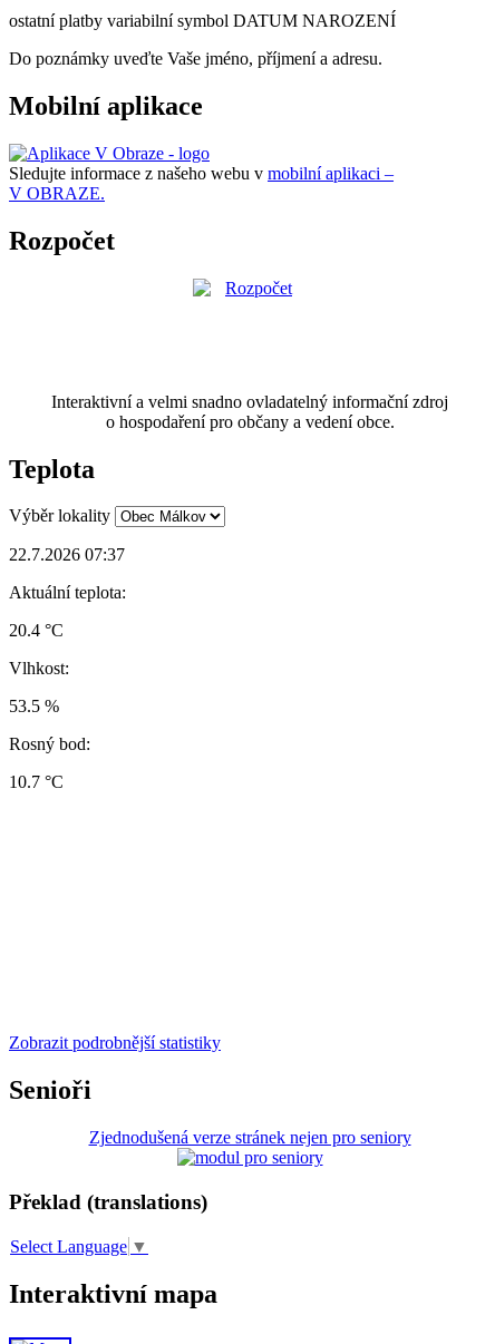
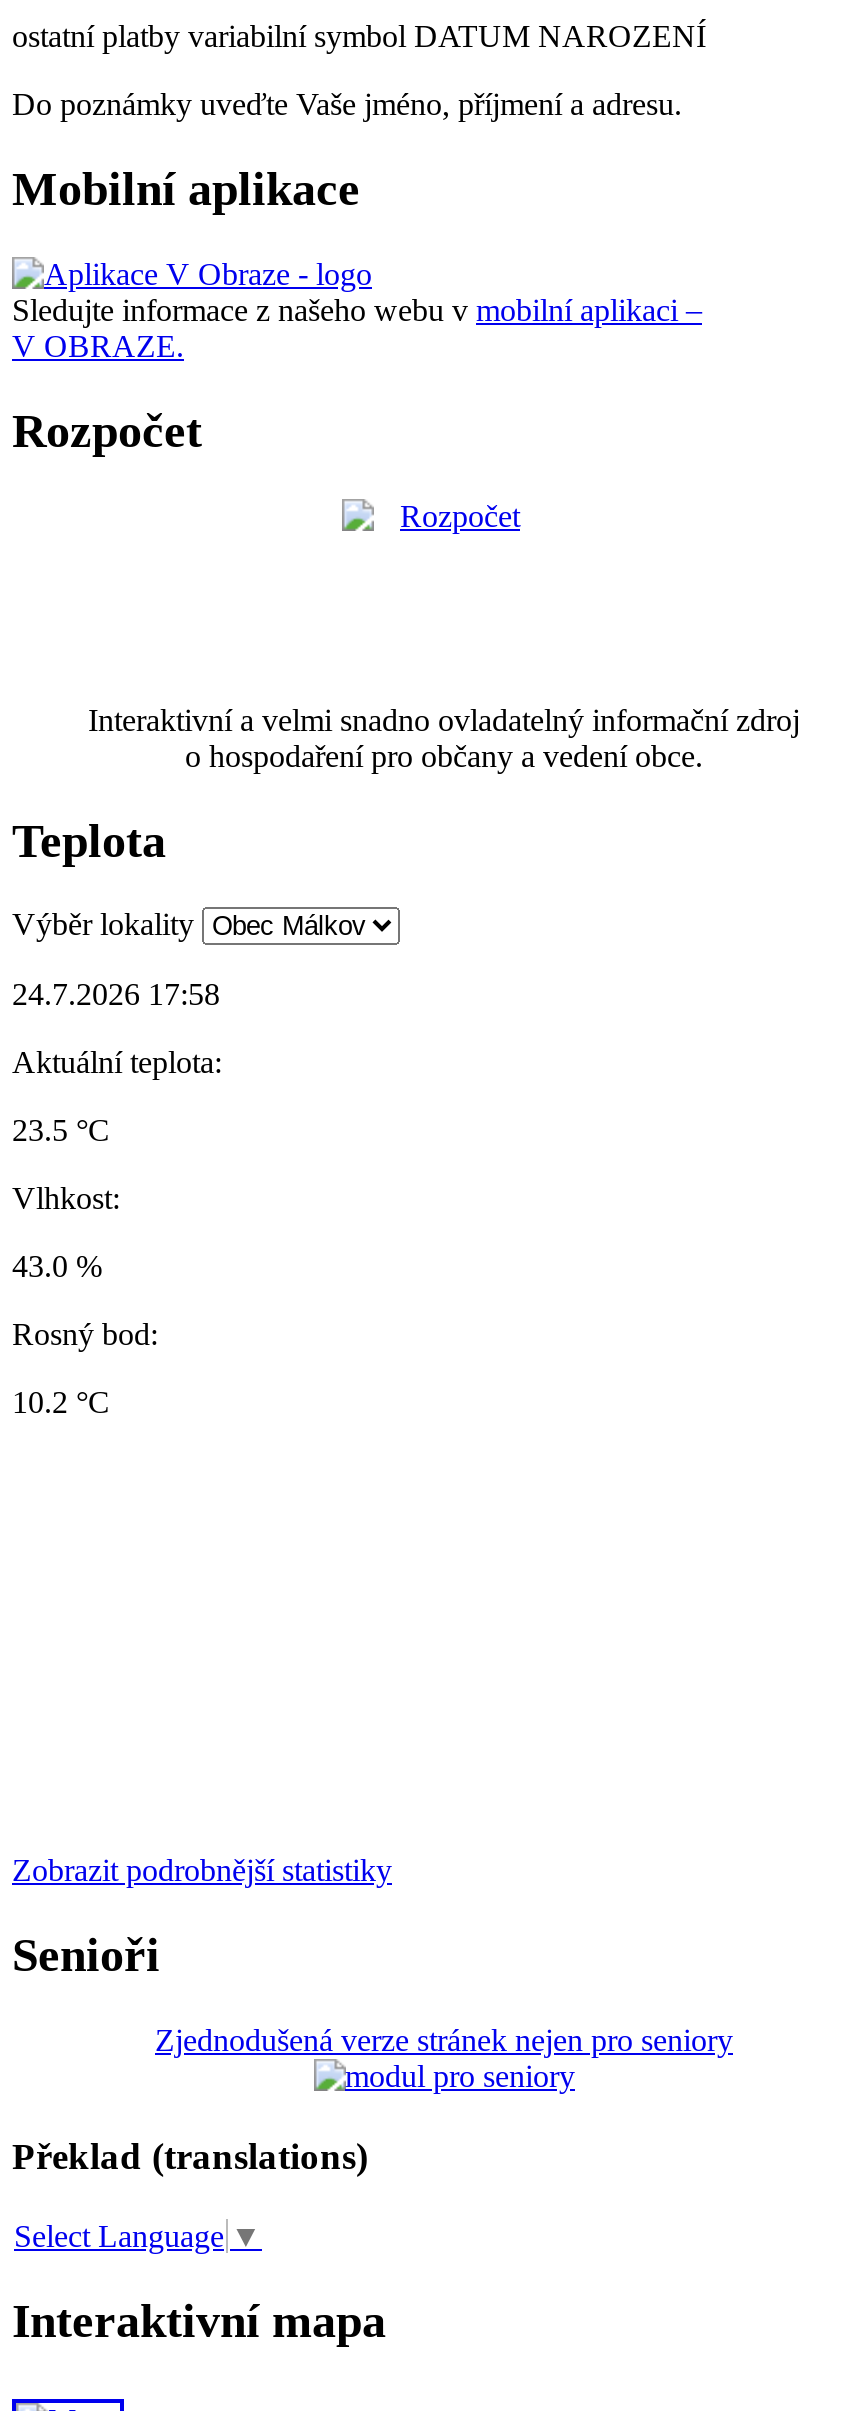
- 22.7.2026 07:37
+ 24.7.2026 17:58

- 20.4 °C
+ 23.5 °C

- 53.5 %
+ 43.0 %

- 10.7 °C
+ 10.2 °C
